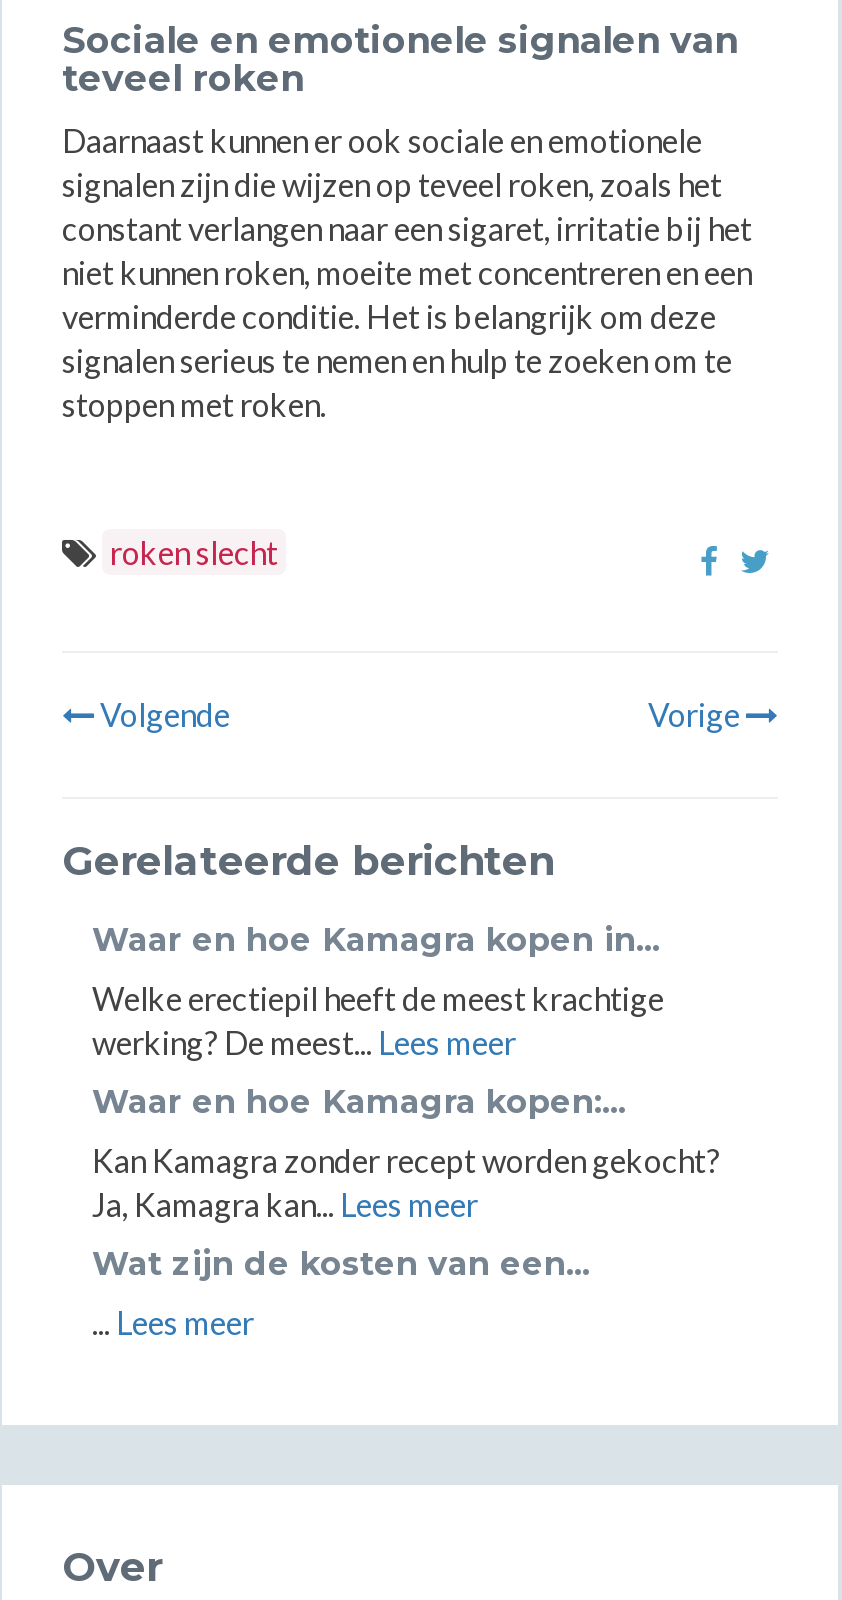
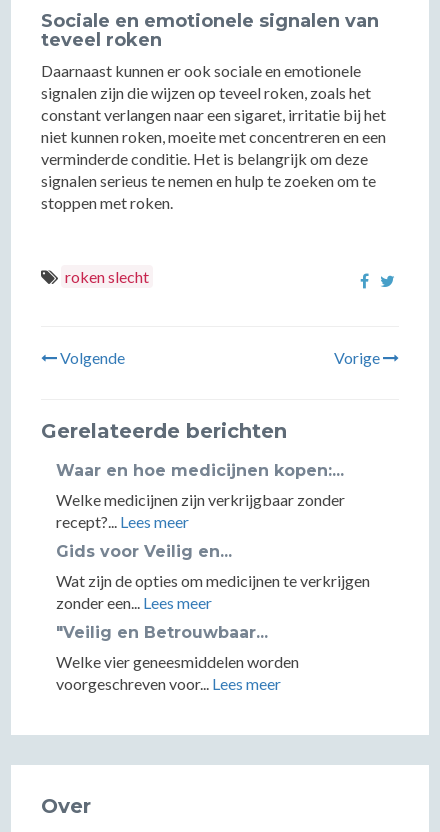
- Waar en hoe Kamagra kopen in...
+ Waar en hoe medicijnen kopen:...

- Welke erectiepil heeft de meest krachtige
- werking? De meest... Lees meer
+ Welke medicijnen zijn verkrijgbaar zonder
+ recept?... Lees meer

- Waar en hoe Kamagra kopen:...
+ Gids voor Veilig en...

- Kan Kamagra zonder recept worden gekocht?
- Ja, Kamagra kan... Lees meer
+ Wat zijn de opties om medicijnen te verkrijgen
+ zonder een... Lees meer

- Wat zijn de kosten van een...
+ "Veilig en Betrouwbaar...

- ... Lees meer
+ Welke vier geneesmiddelen worden
+ voorgeschreven voor... Lees meer
